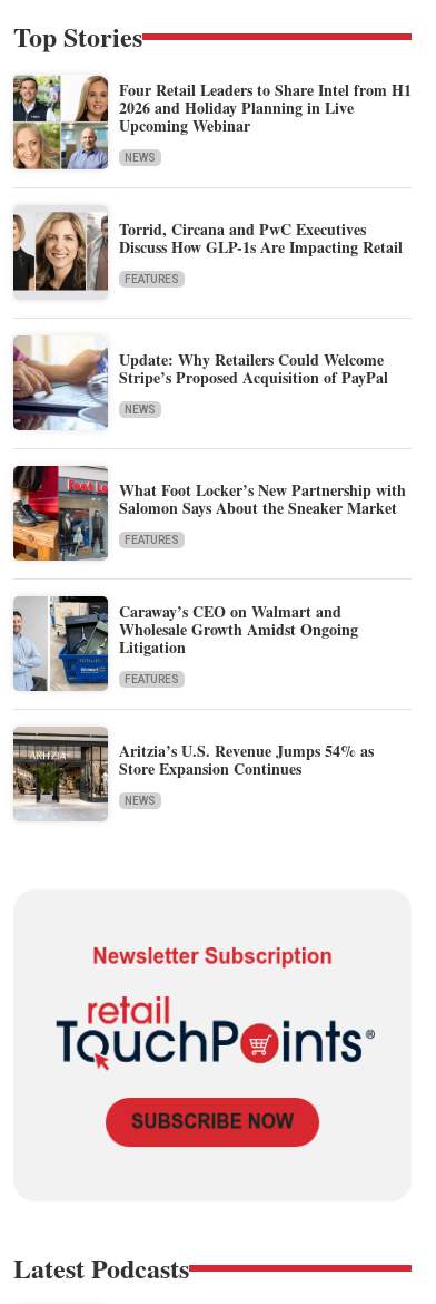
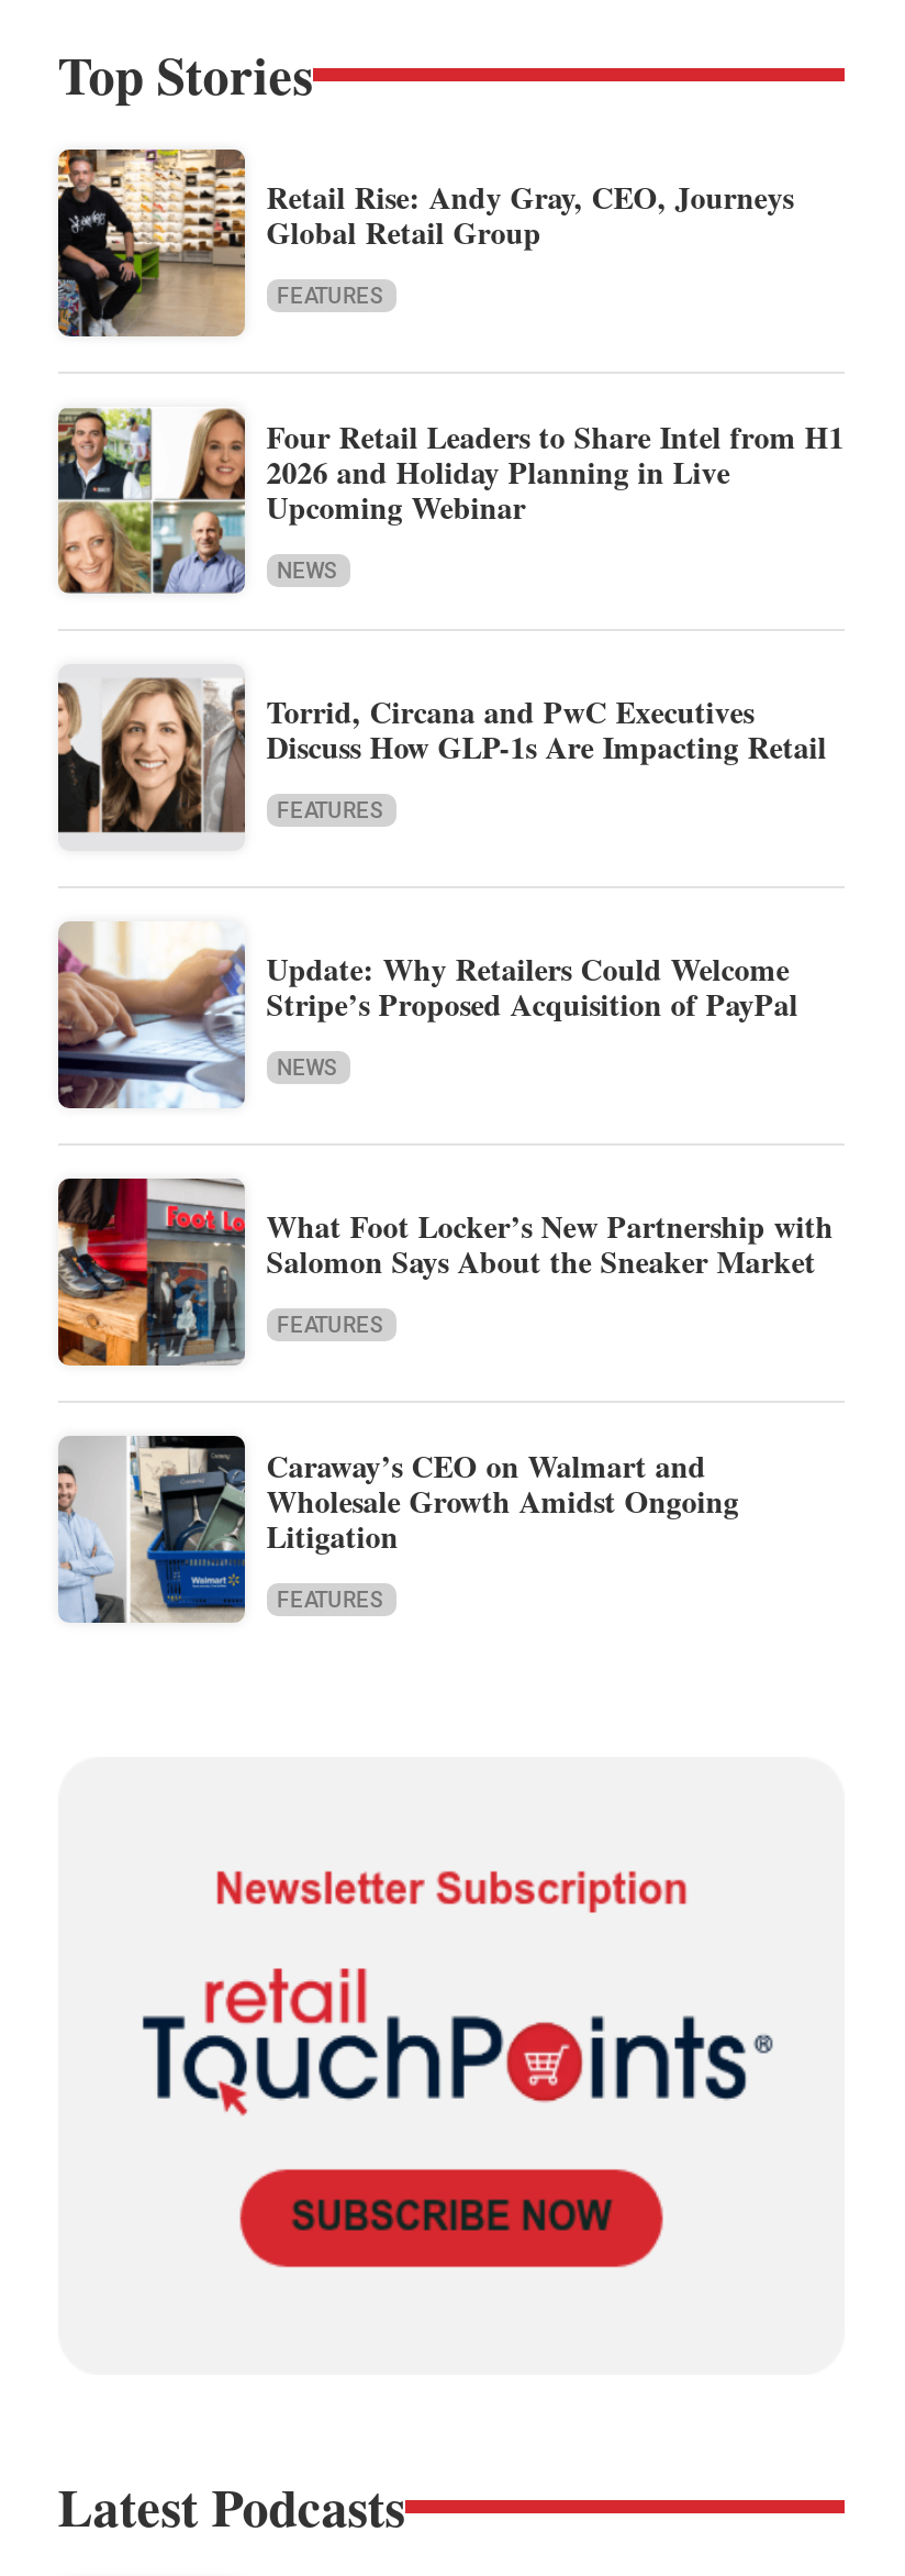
+ [image]
+ Retail Rise: Andy Gray, CEO, Journeys
+ Global Retail Group
+ FEATURES

moved down: [image] | Four Retail Leaders to Share Intel from H1 | 2026 and Holiday Planning in Live | ... | Litigation | FEATURES

- [image]
- Aritzia’s U.S. Revenue Jumps 54% as
- Store Expansion Continues
- NEWS
